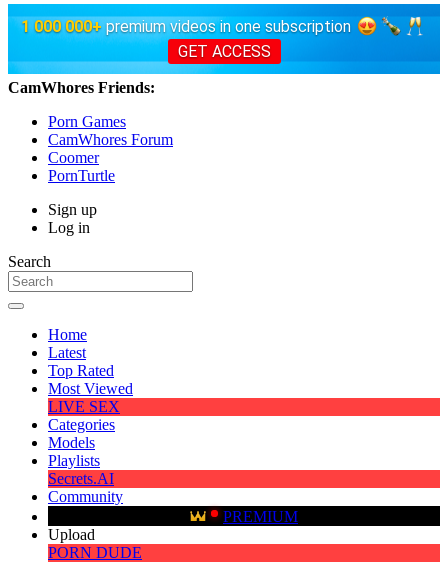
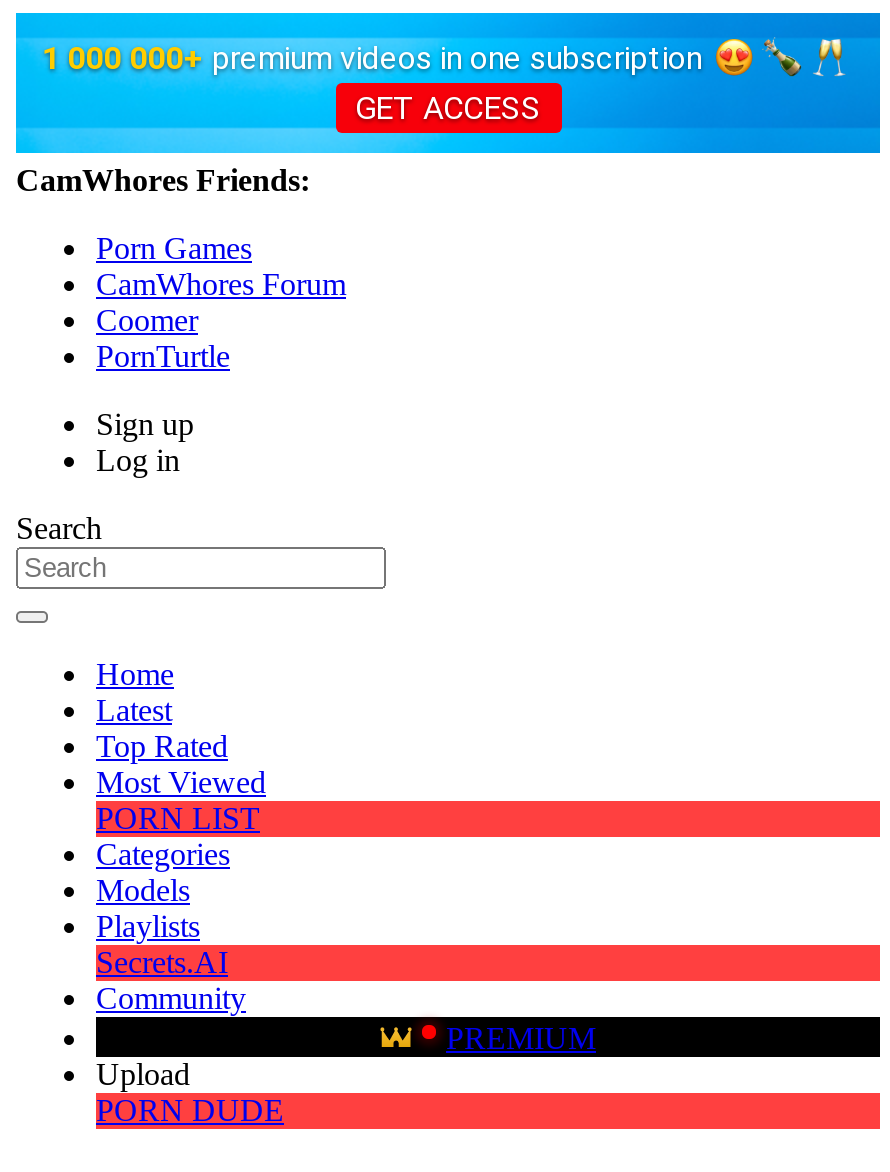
- LIVE SEX
+ PORN LIST
